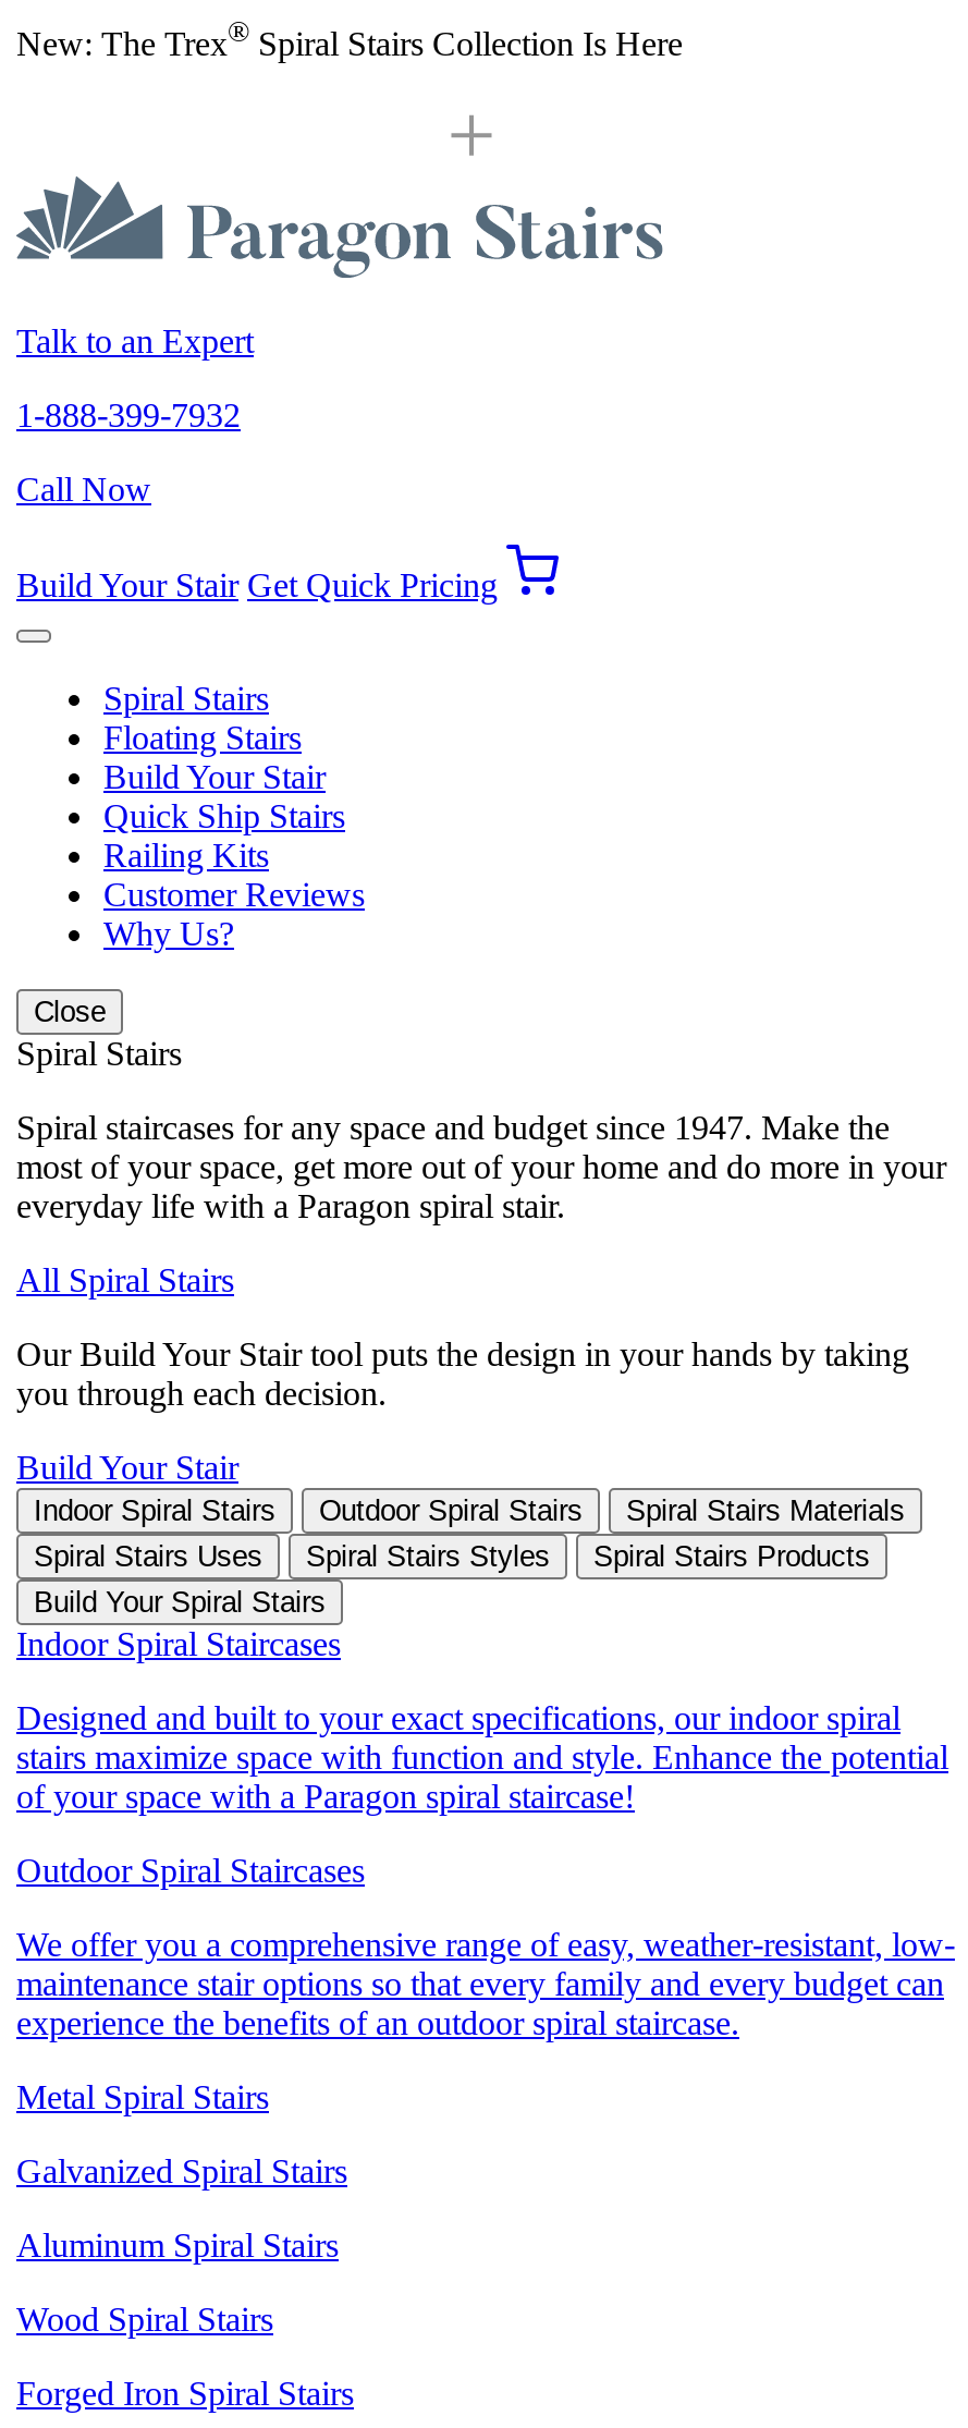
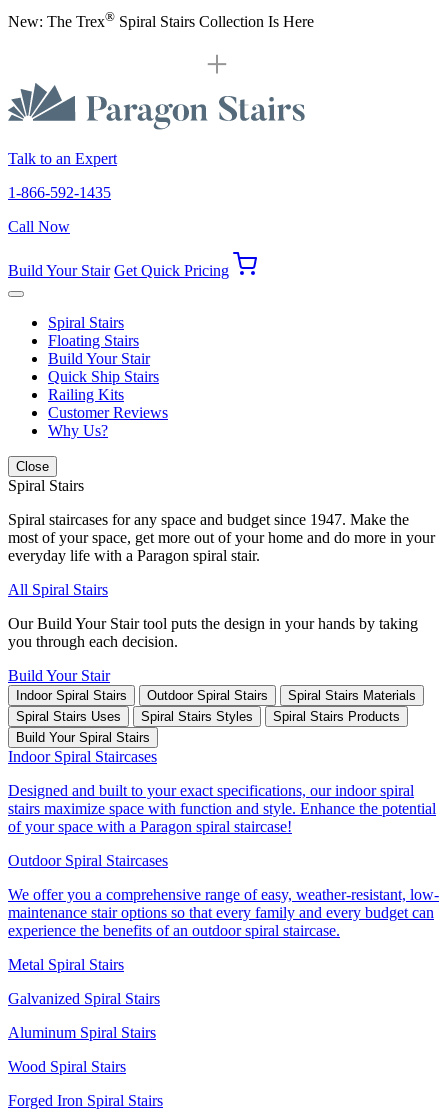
- 1-888-399-7932
+ 1-866-592-1435
